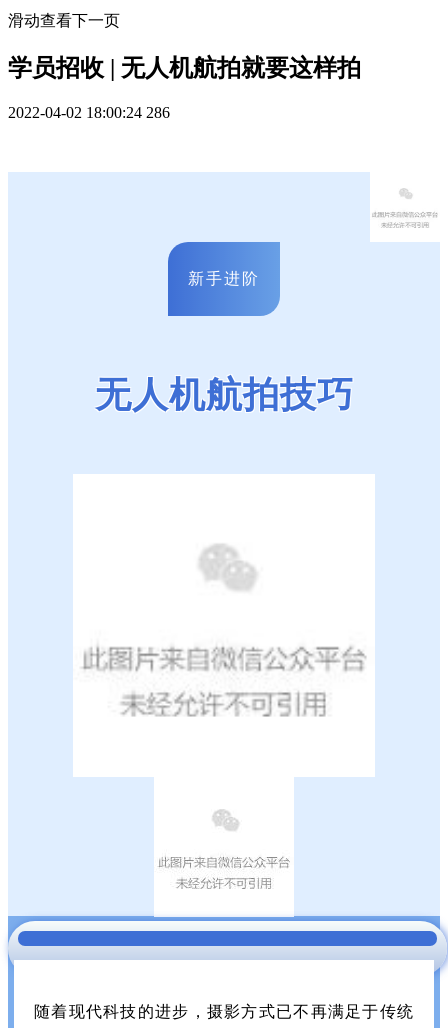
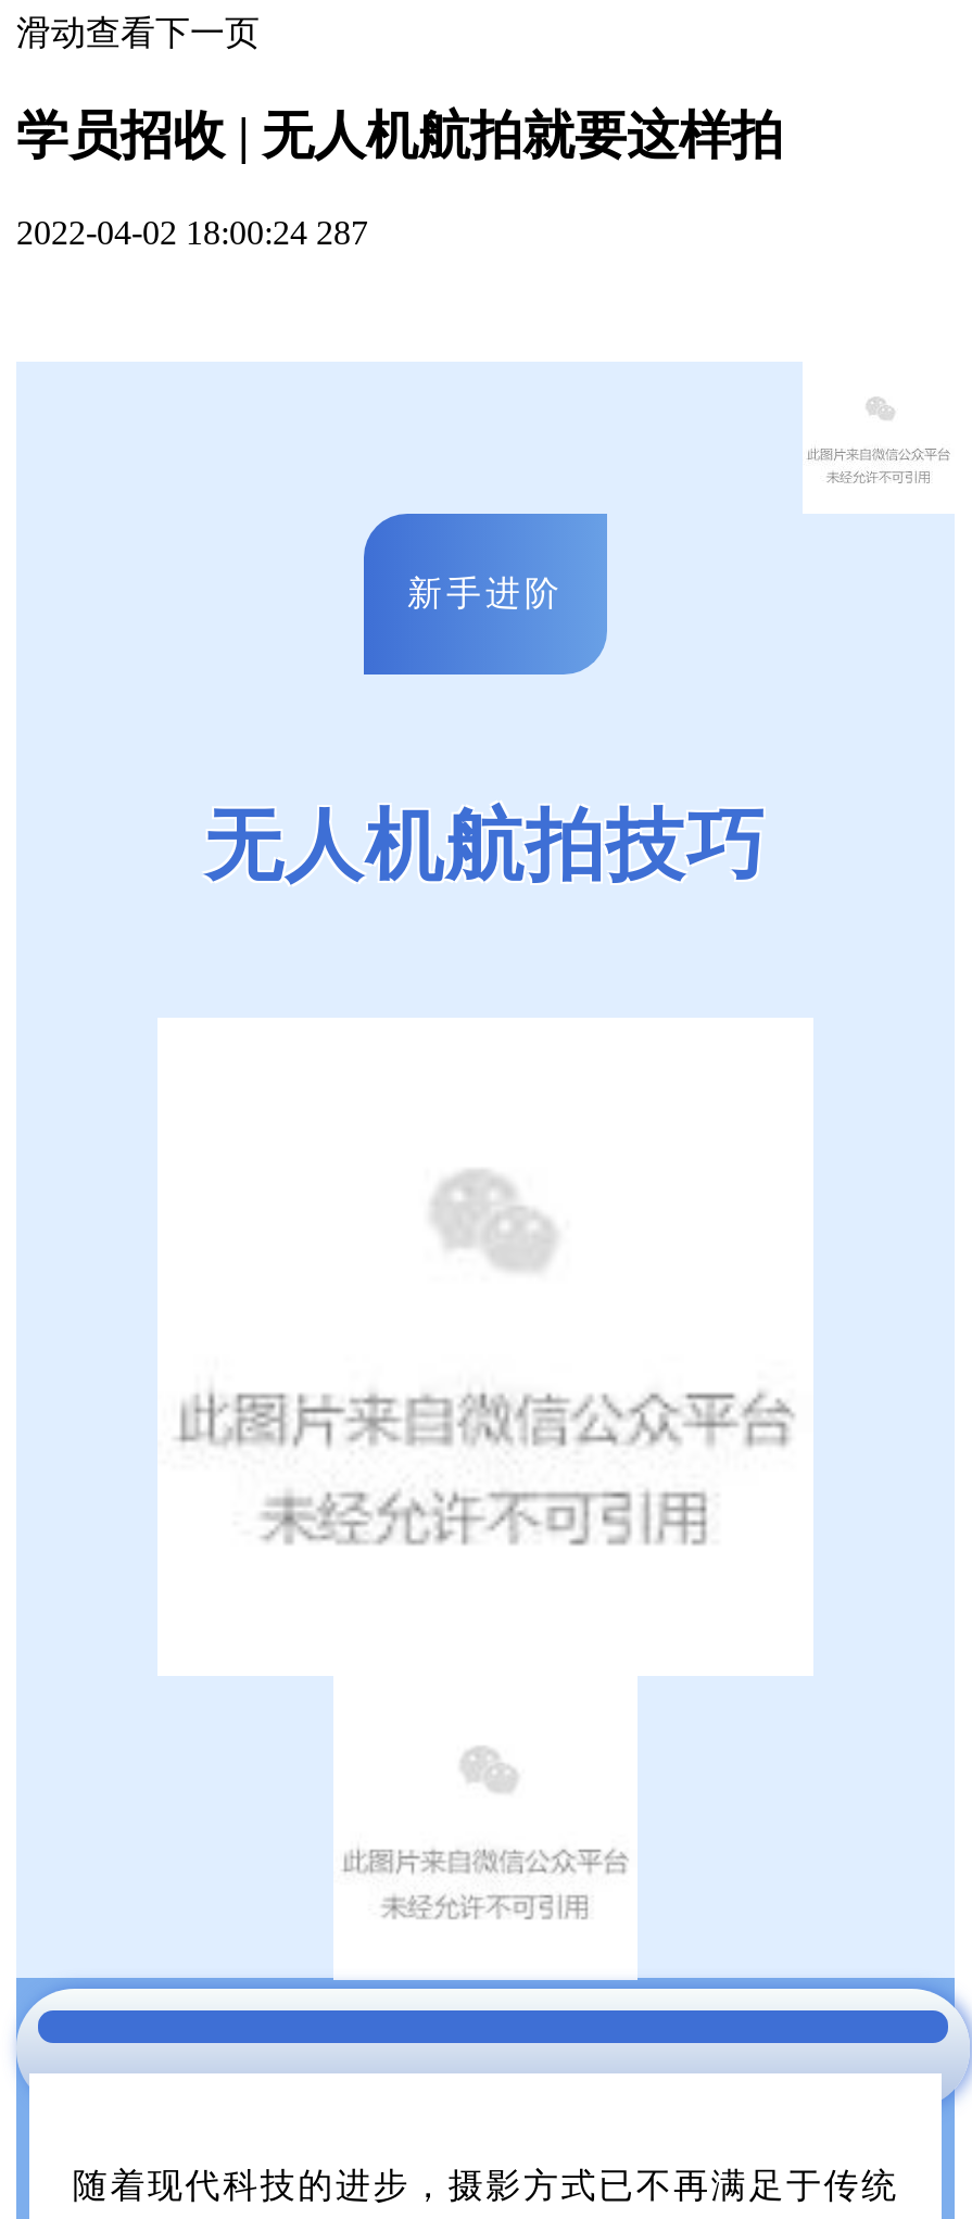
- 2022-04-02 18:00:24 286
+ 2022-04-02 18:00:24 287
